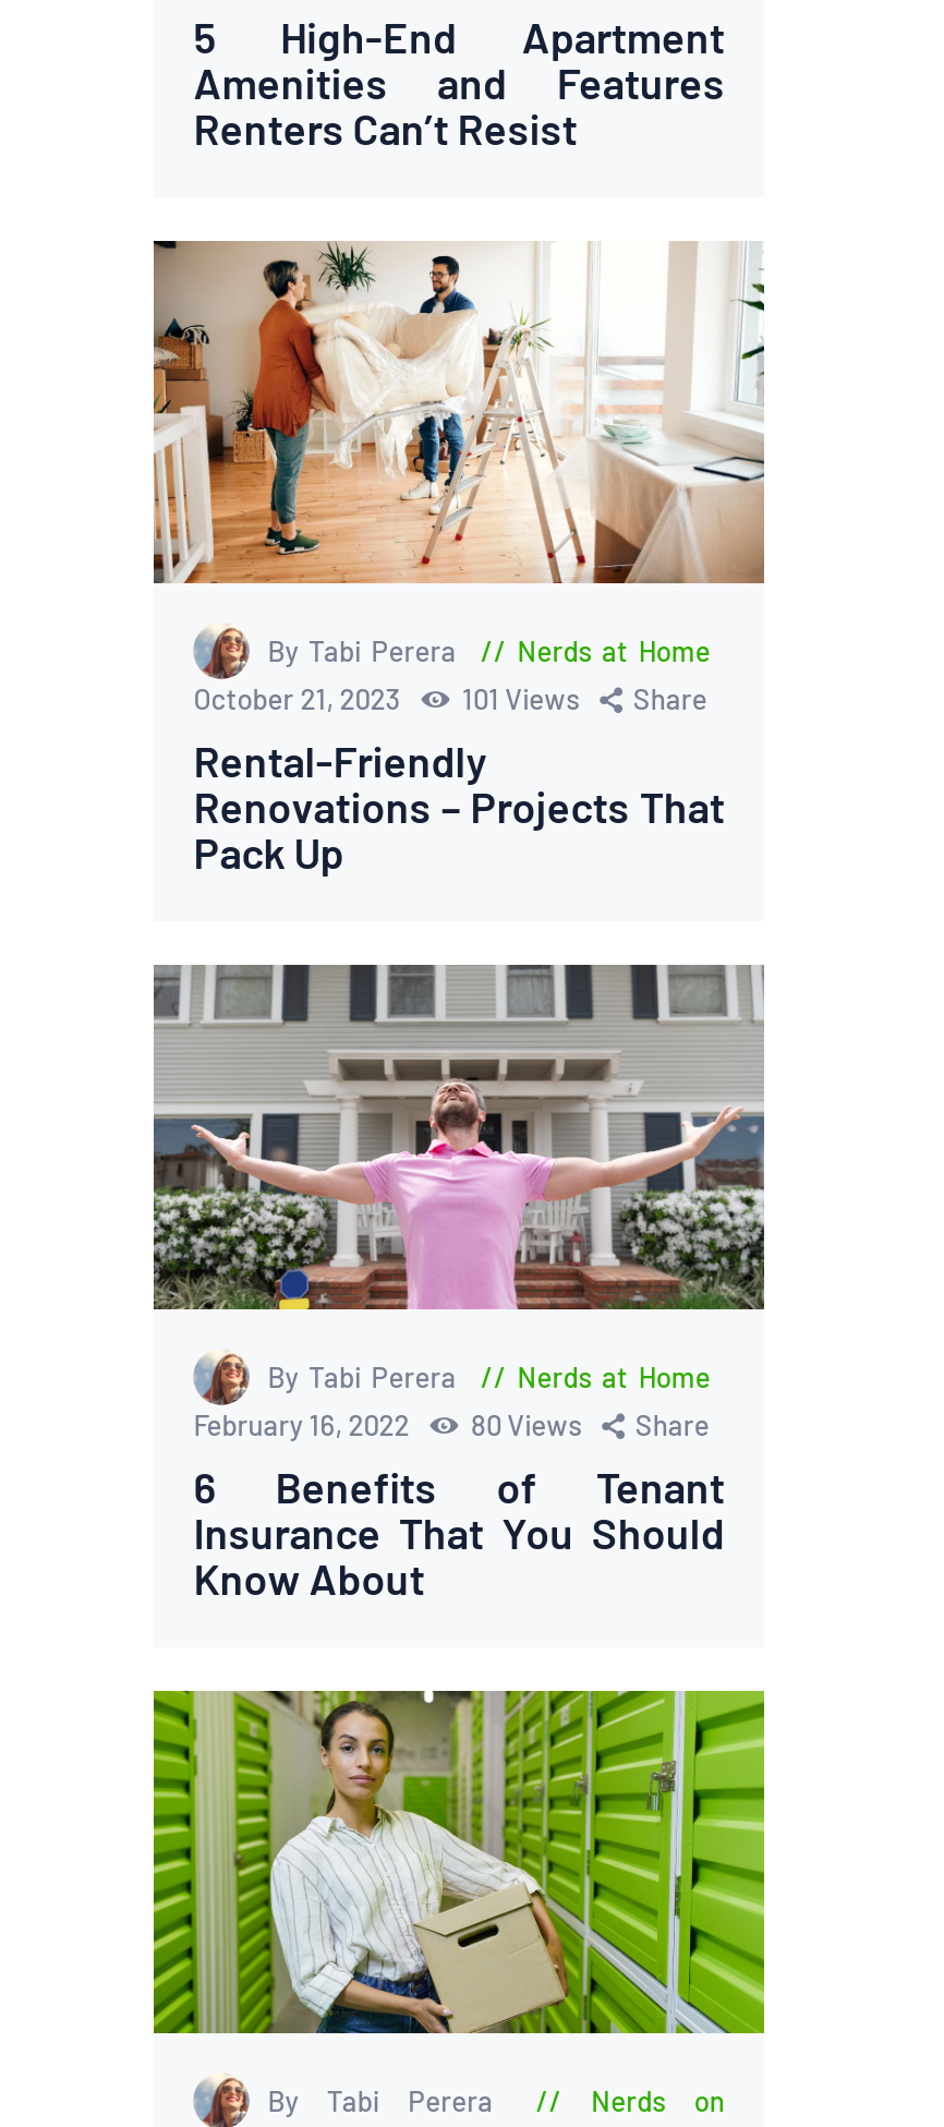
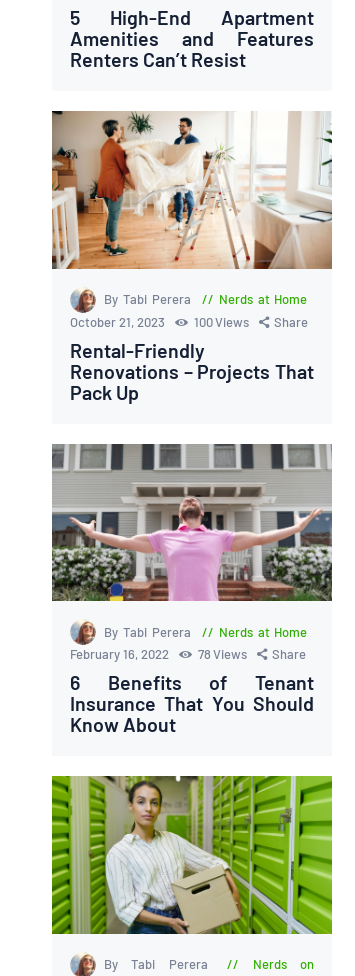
- October 21, 2023 101 Views Share
+ October 21, 2023 100 Views Share

- February 16, 2022 80 Views Share
+ February 16, 2022 78 Views Share
